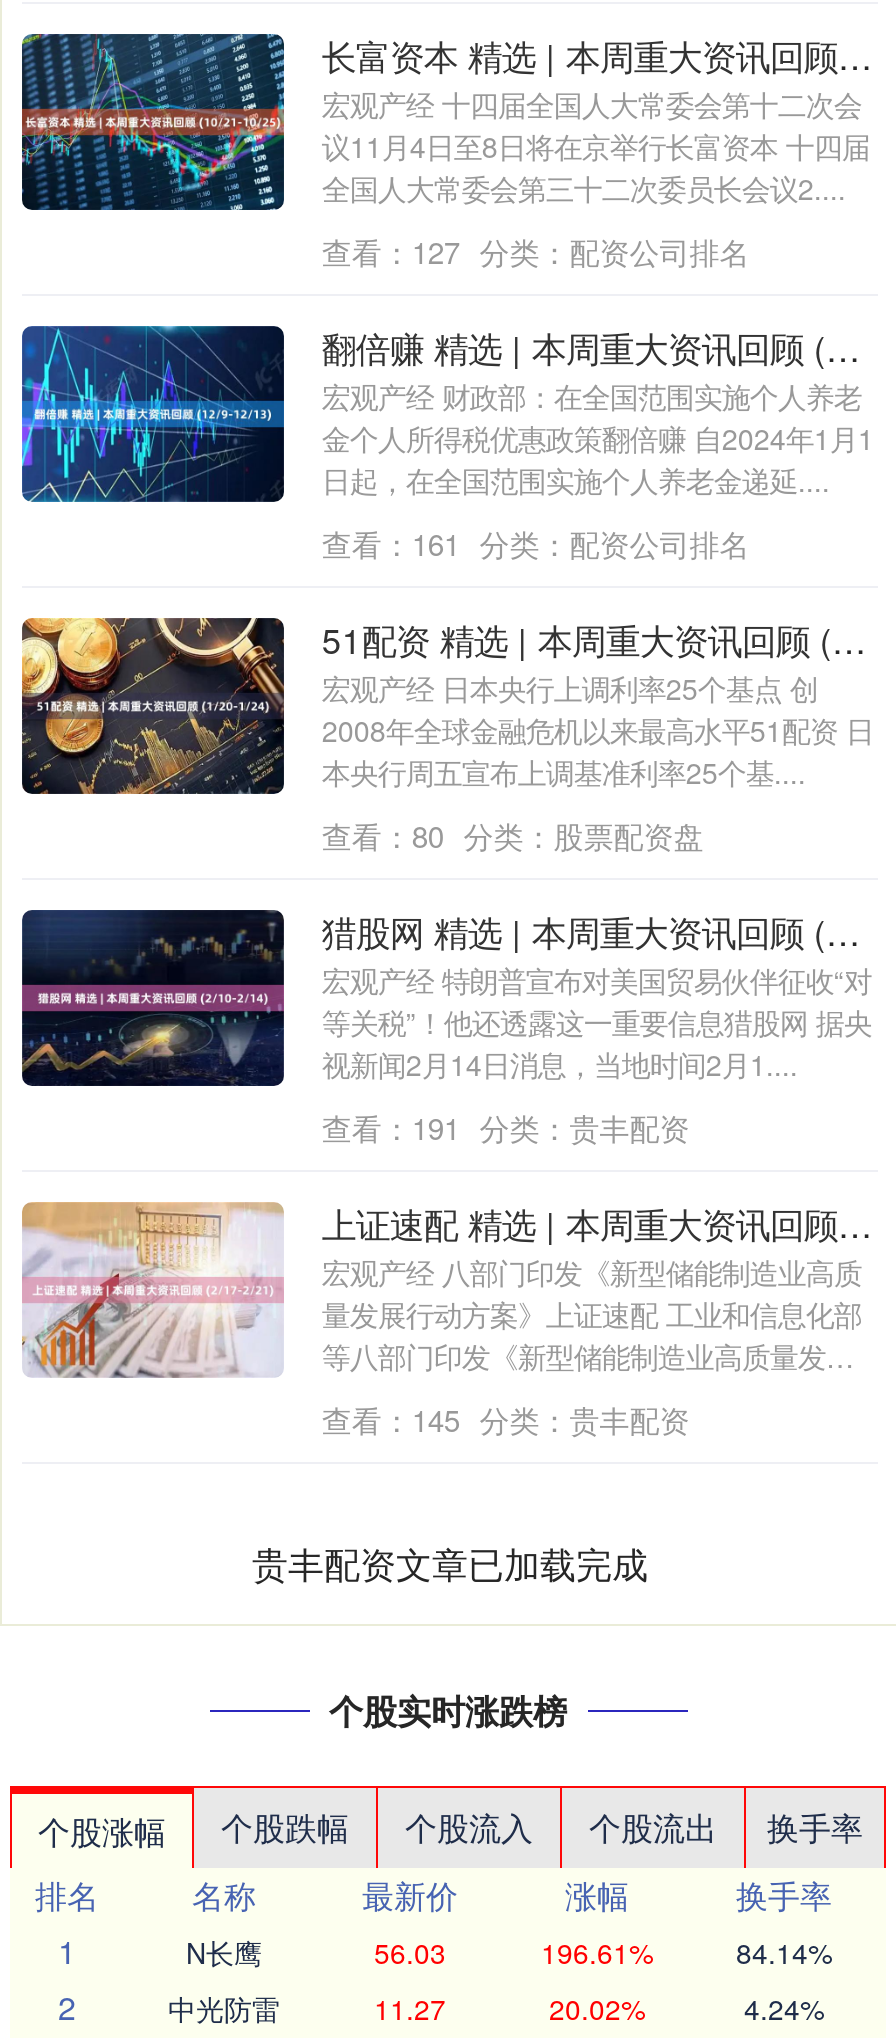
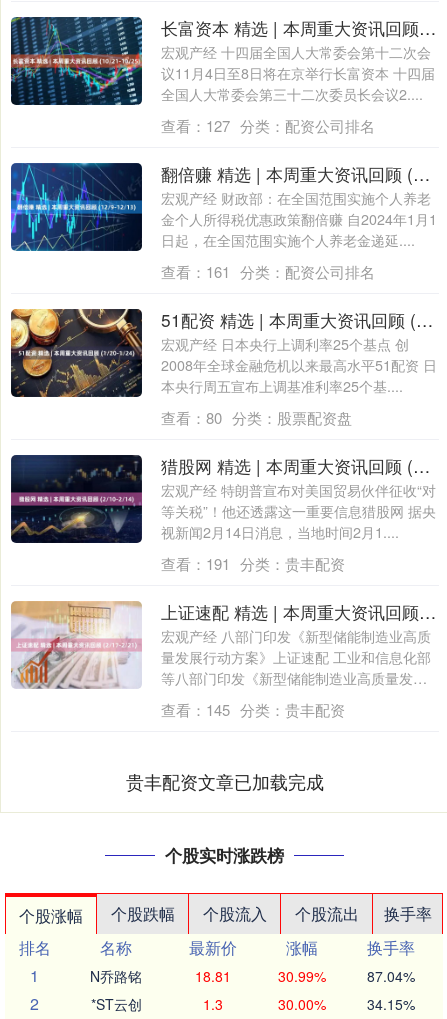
- N长鹰
- 56.03
- 196.61%
- 84.14%
+ N乔路铭
+ 18.81
+ 30.99%
+ 87.04%

- 中光防雷
- 11.27
- 20.02%
- 4.24%
+ *ST云创
+ 1.3
+ 30.00%
+ 34.15%
